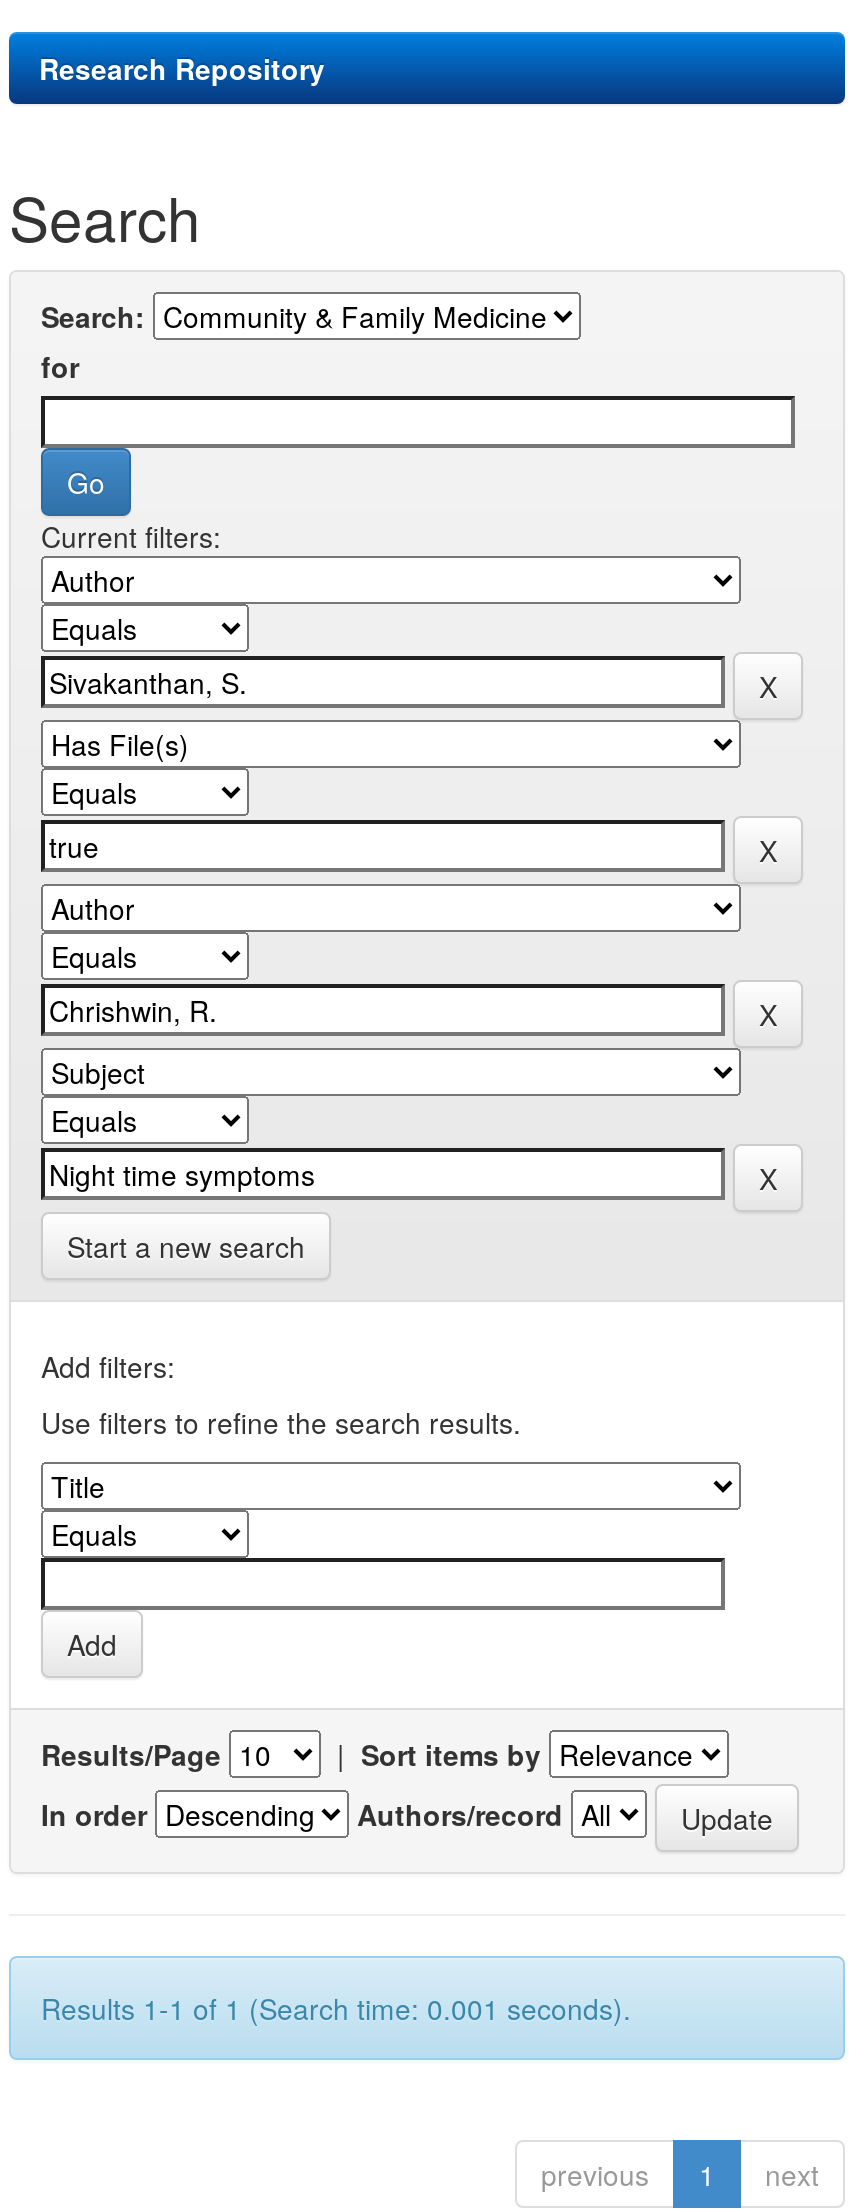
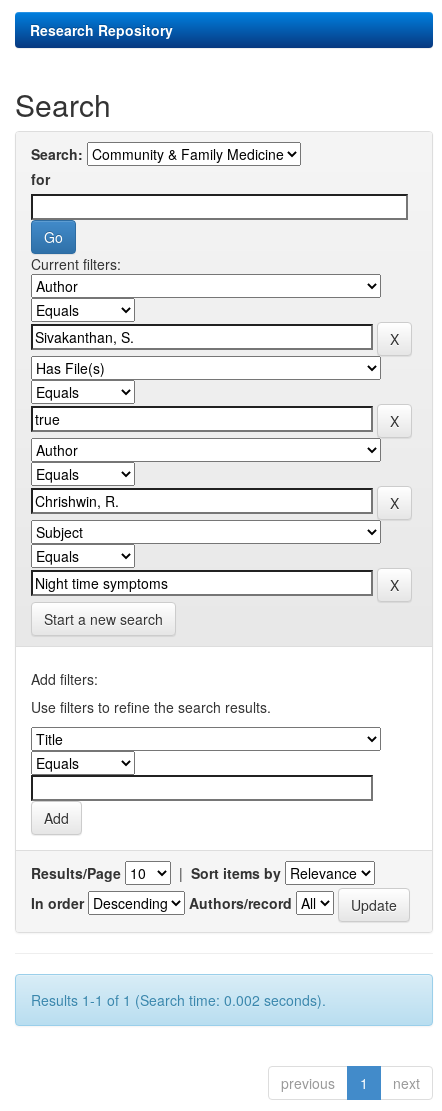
- Results 1-1 of 1 (Search time: 0.001 seconds).
+ Results 1-1 of 1 (Search time: 0.002 seconds).
